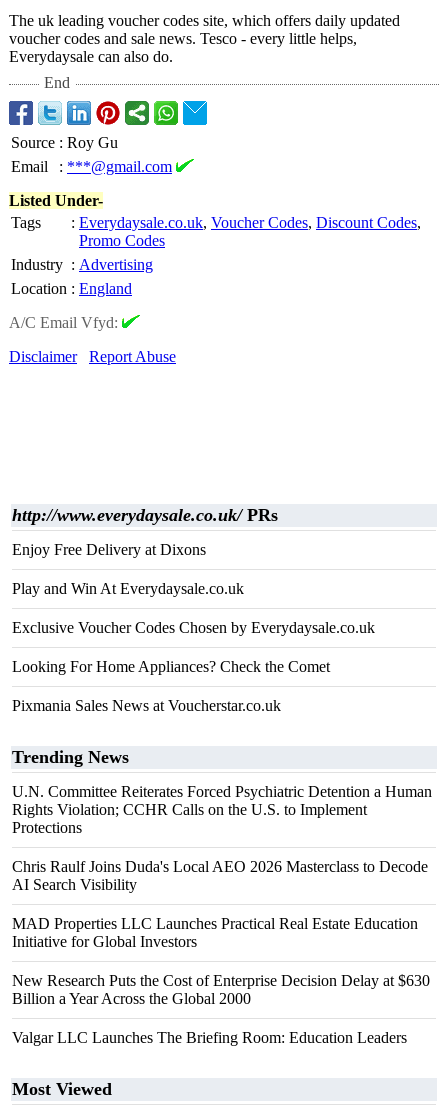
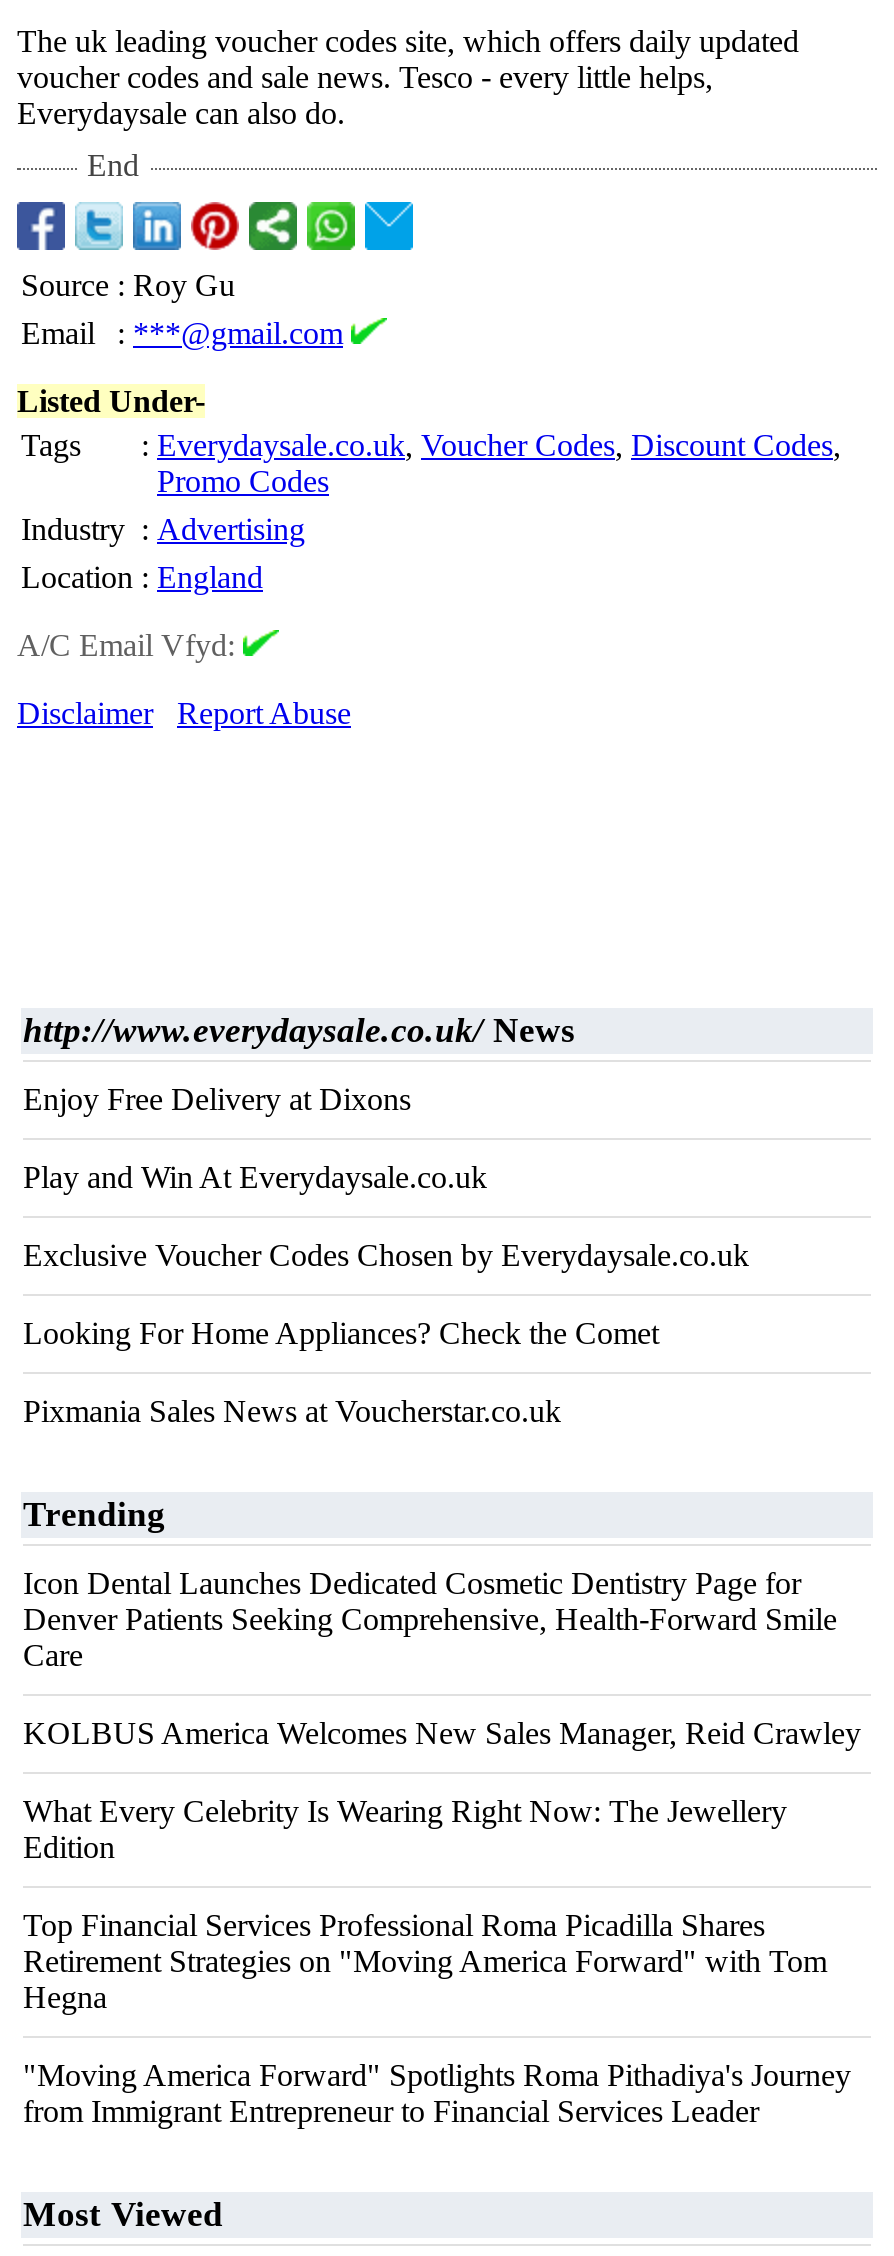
- http://www.everydaysale.co.uk/ PRs
+ http://www.everydaysale.co.uk/ News

- Trending News
+ Trending

- U.N. Committee Reiterates Forced Psychiatric Detention a Human
- Rights Violation; CCHR Calls on the U.S. to Implement
- Protections
+ Icon Dental Launches Dedicated Cosmetic Dentistry Page for
+ Denver Patients Seeking Comprehensive, Health-Forward Smile
+ Care

- Chris Raulf Joins Duda's Local AEO 2026 Masterclass to Decode
- AI Search Visibility
+ KOLBUS America Welcomes New Sales Manager, Reid Crawley

- MAD Properties LLC Launches Practical Real Estate Education
- Initiative for Global Investors
+ What Every Celebrity Is Wearing Right Now: The Jewellery
+ Edition

- New Research Puts the Cost of Enterprise Decision Delay at $630
- Billion a Year Across the Global 2000
+ Top Financial Services Professional Roma Picadilla Shares
+ Retirement Strategies on "Moving America Forward" with Tom
+ Hegna

- Valgar LLC Launches The Briefing Room: Education Leaders
+ "Moving America Forward" Spotlights Roma Pithadiya's Journey
+ from Immigrant Entrepreneur to Financial Services Leader
